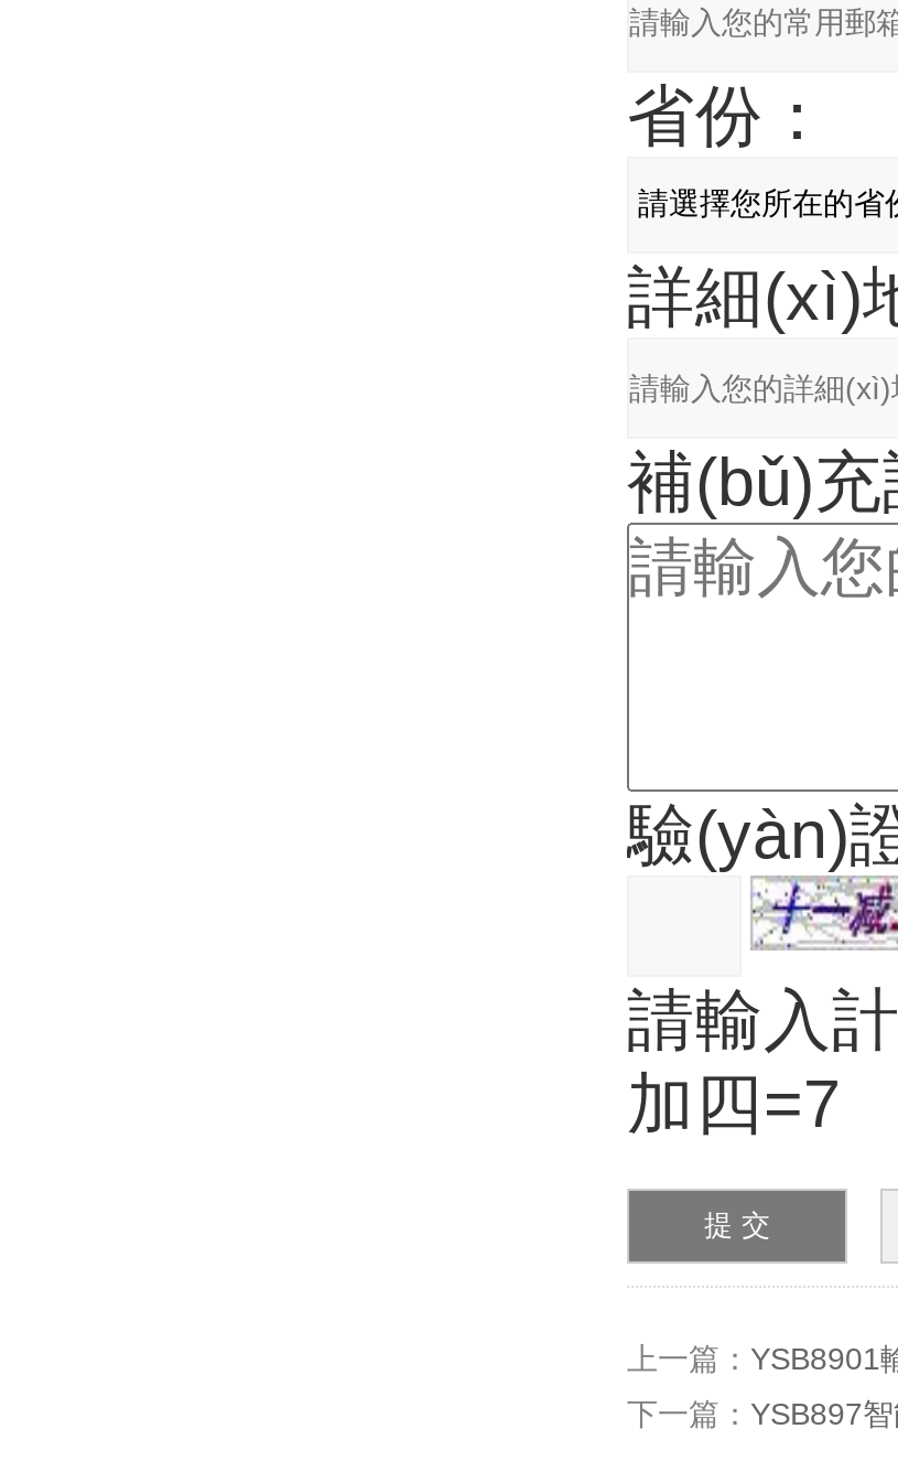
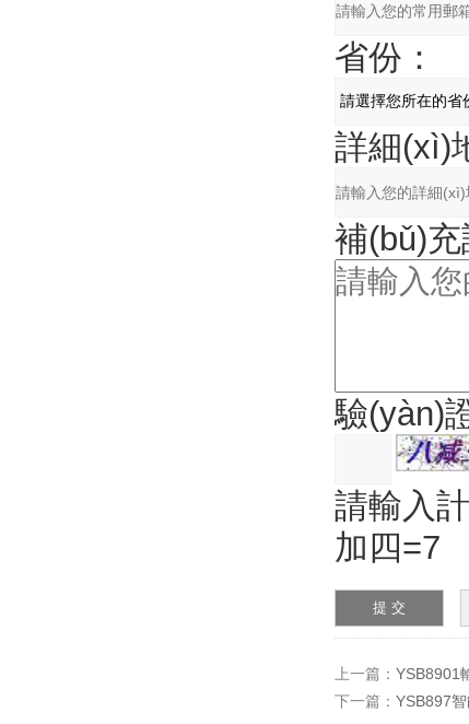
- [image]
+ [image]
